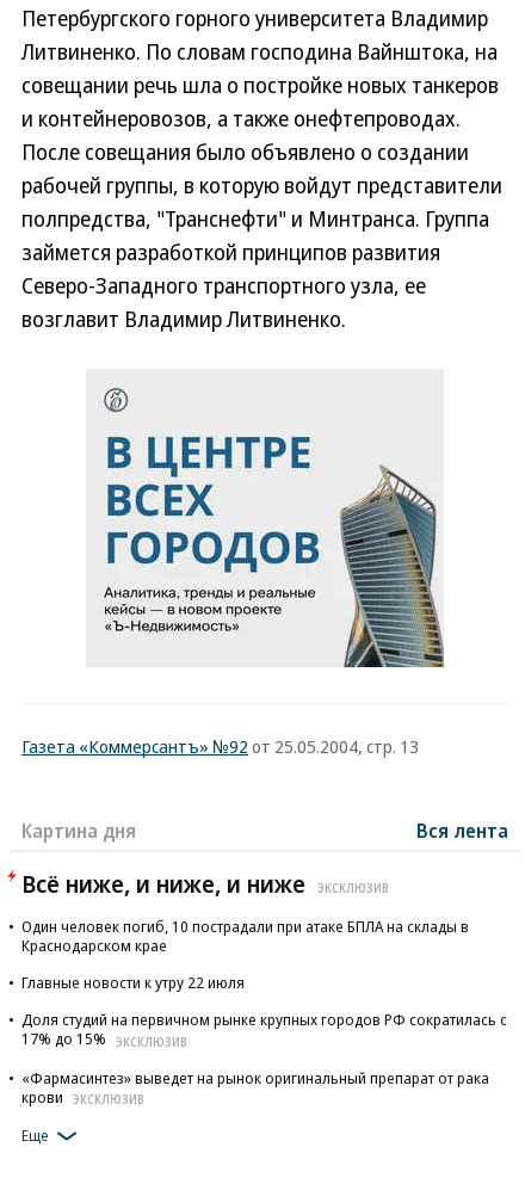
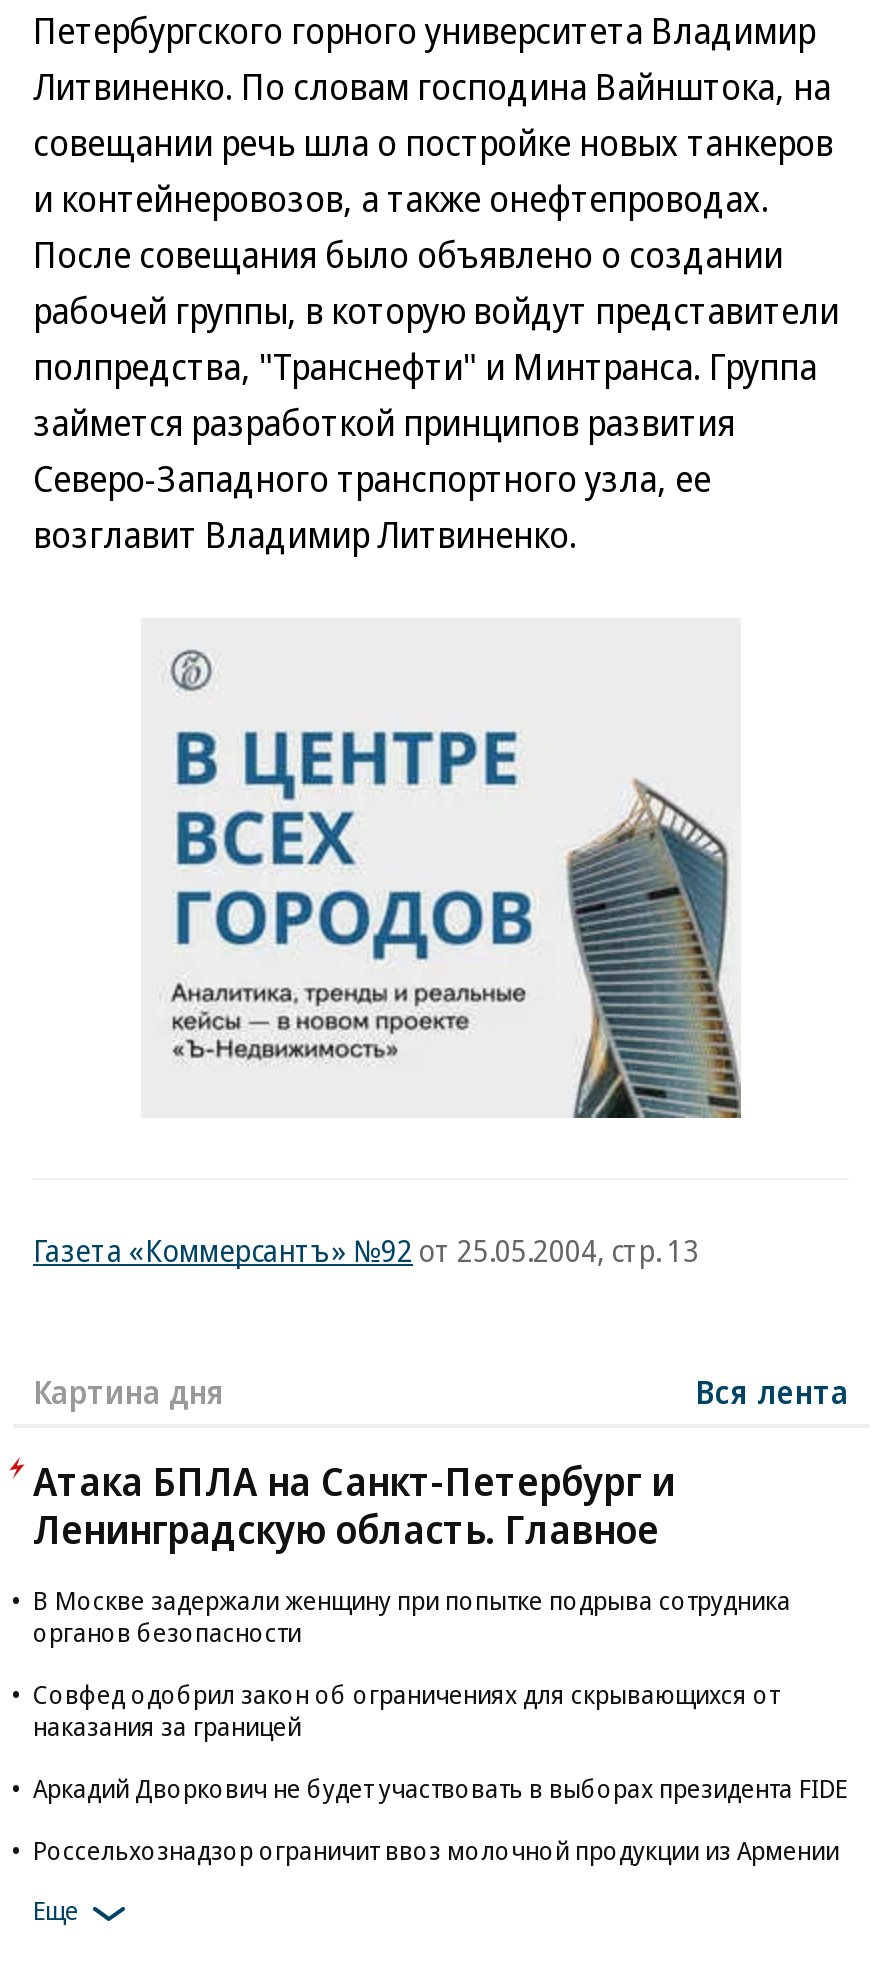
- Всё ниже, и ниже, и ниже
- ЭКСКЛЮЗИВ
+ Атака БПЛА на Санкт-Петербург и
+ Ленинградскую область. Главное

- Один человек погиб, 10 пострадали при атаке БПЛА на склады в
- Краснодарском крае
+ В Москве задержали женщину при попытке подрыва сотрудника
+ органов безопасности

- Главные новости к утру 22 июля
+ Совфед одобрил закон об ограничениях для скрывающихся от
+ наказания за границей

- Доля студий на первичном рынке крупных городов РФ сократилась с
- 17% до 15% ЭКСКЛЮЗИВ
+ Аркадий Дворкович не будет участвовать в выборах президента FIDE

- «Фармасинтез» выведет на рынок оригинальный препарат от рака
- крови ЭКСКЛЮЗИВ
+ Россельхознадзор ограничит ввоз молочной продукции из Армении
